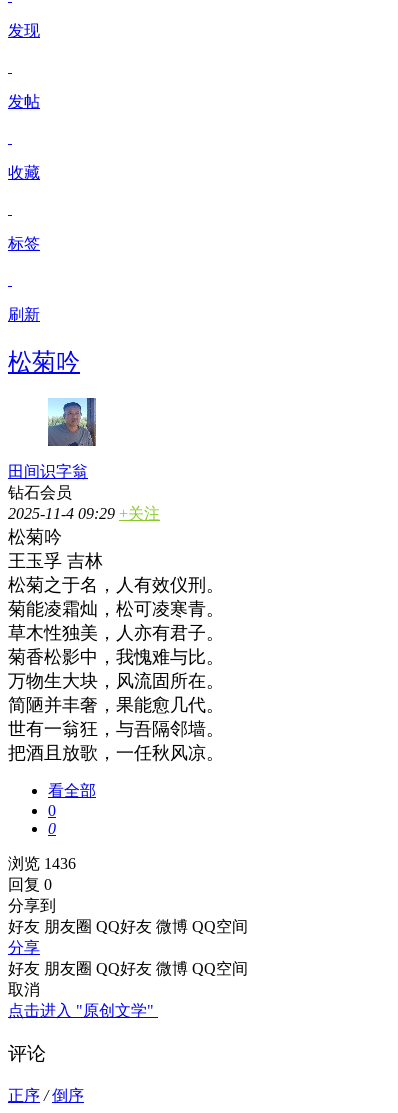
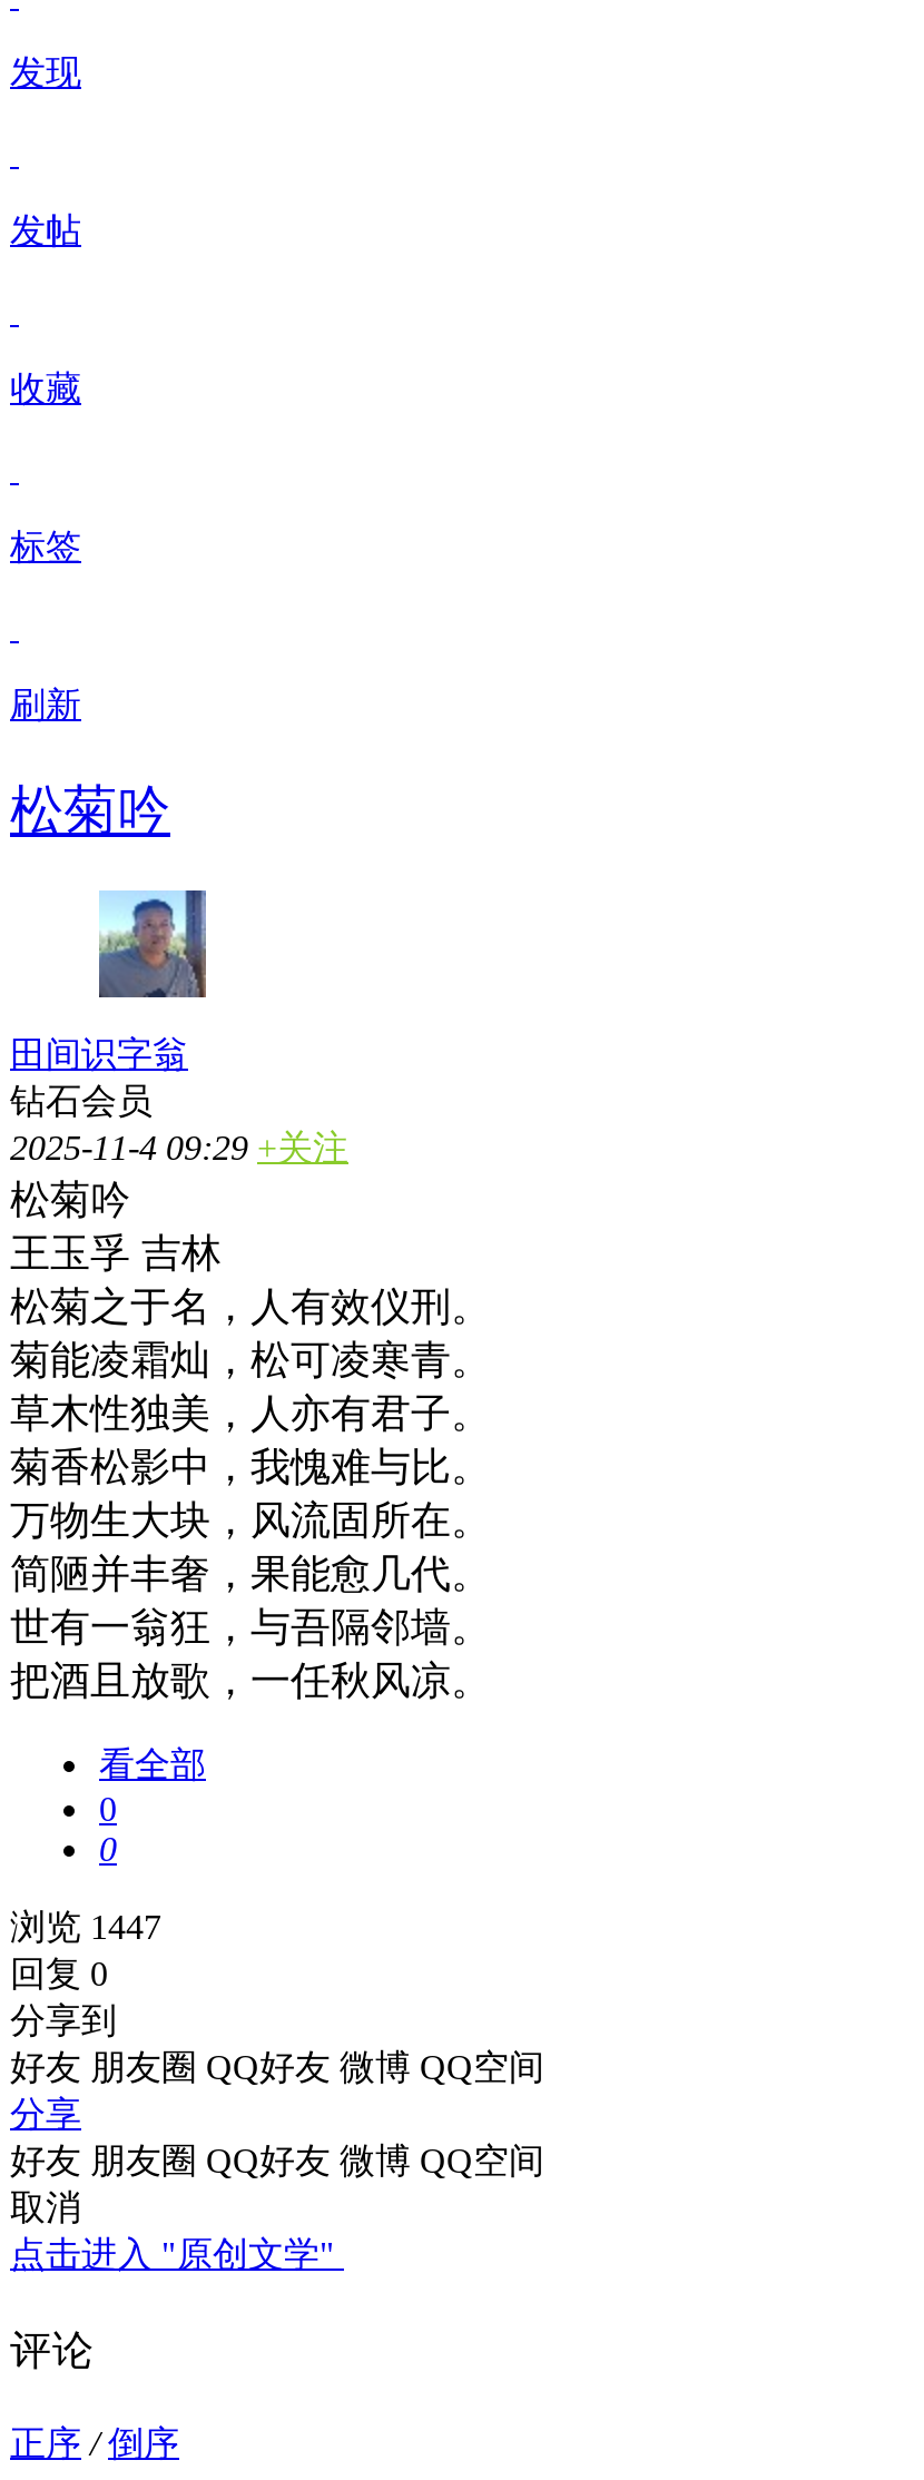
- 浏览 1436
+ 浏览 1447
